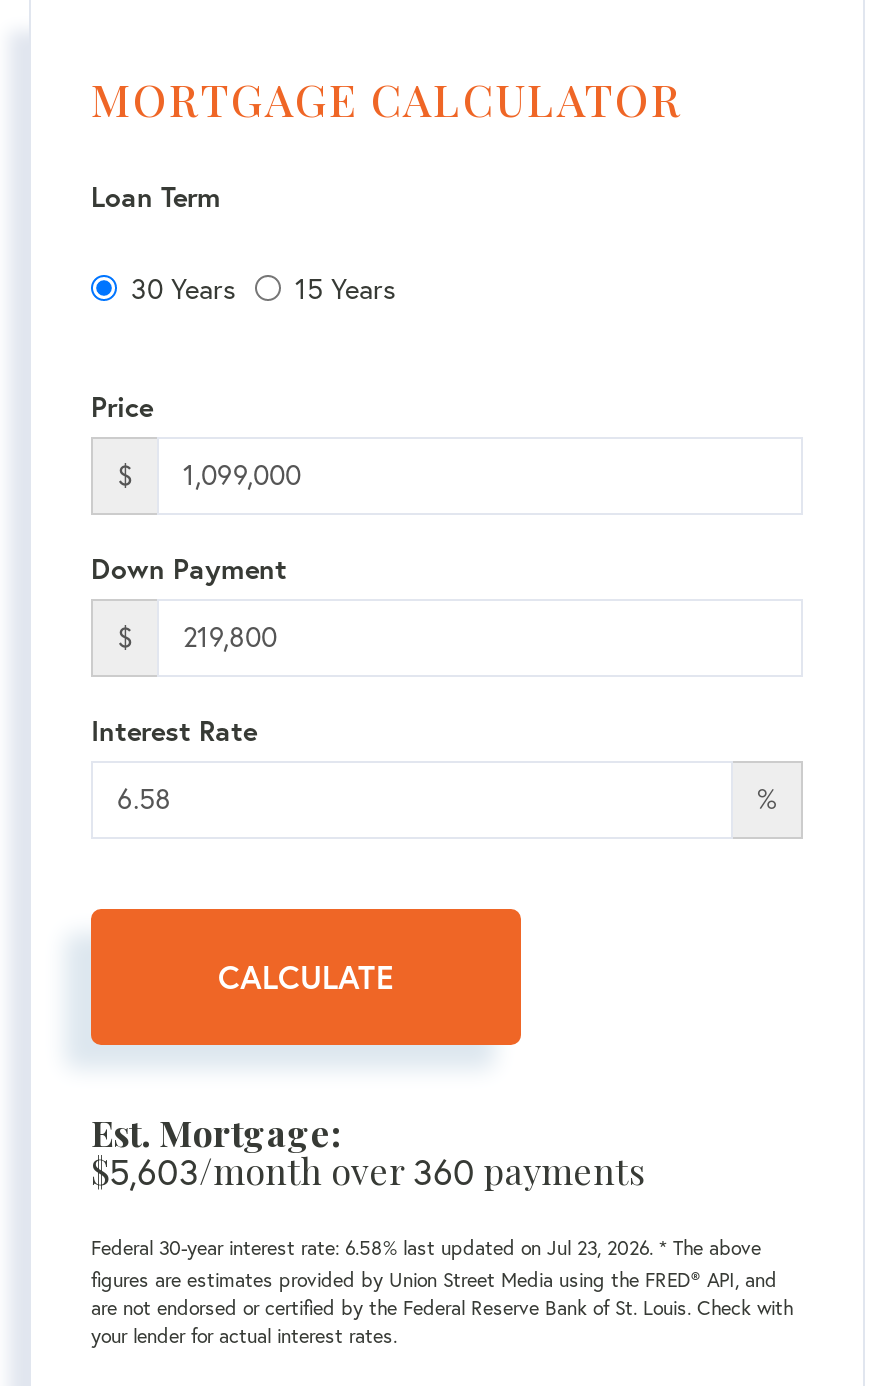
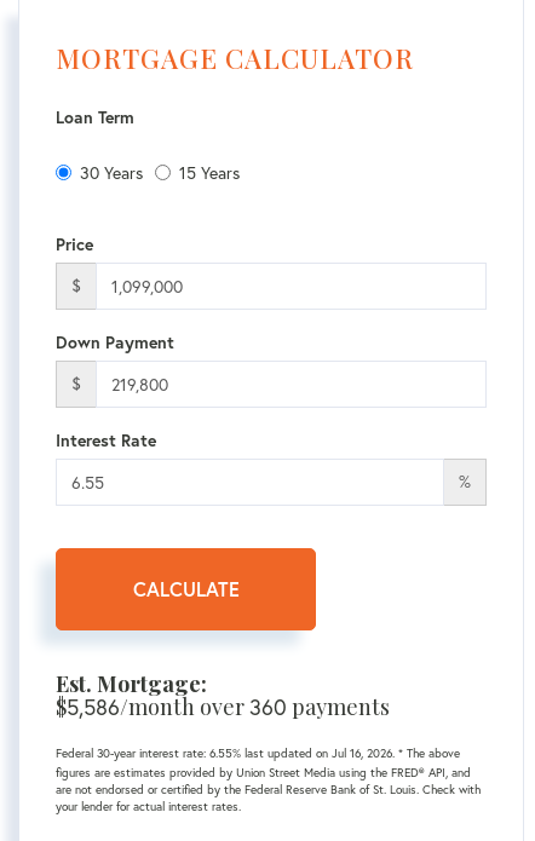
- $5,603/month over 360 payments
+ $5,586/month over 360 payments

- Federal 30-year interest rate: 6.58% last updated on Jul 23, 2026. * The above
+ Federal 30-year interest rate: 6.55% last updated on Jul 16, 2026. * The above
